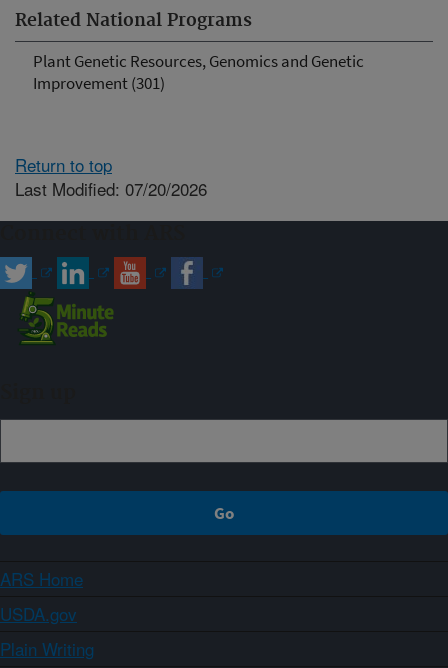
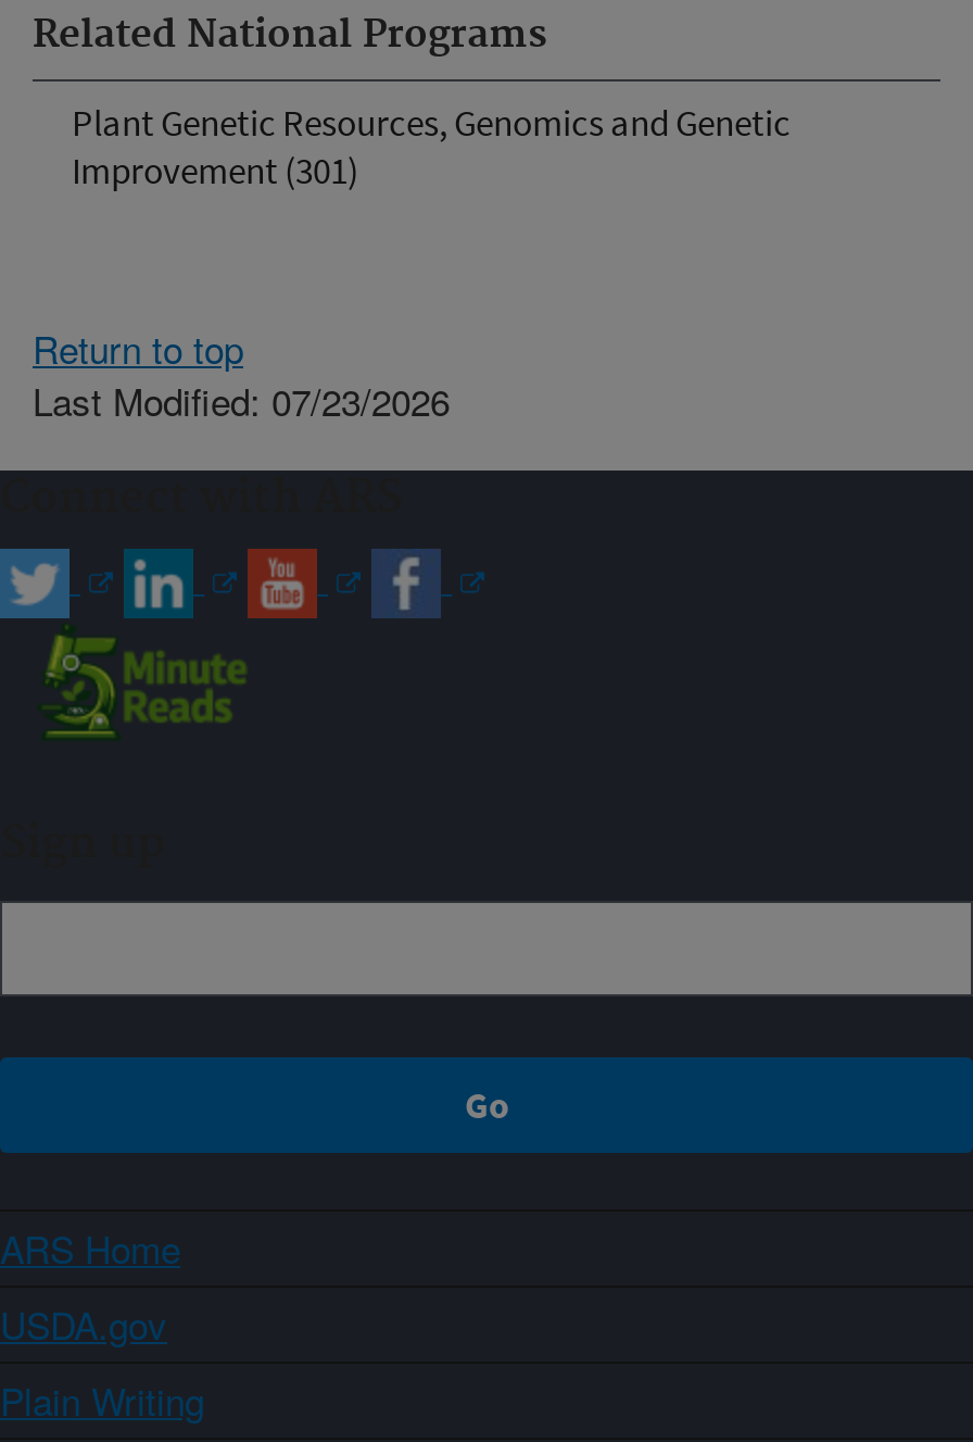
- Last Modified: 07/20/2026
+ Last Modified: 07/23/2026
